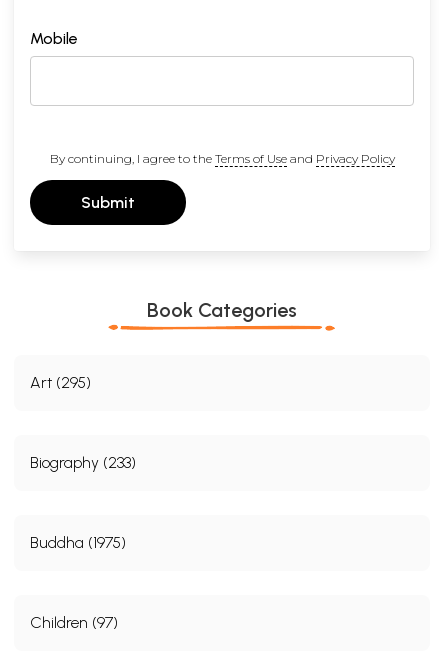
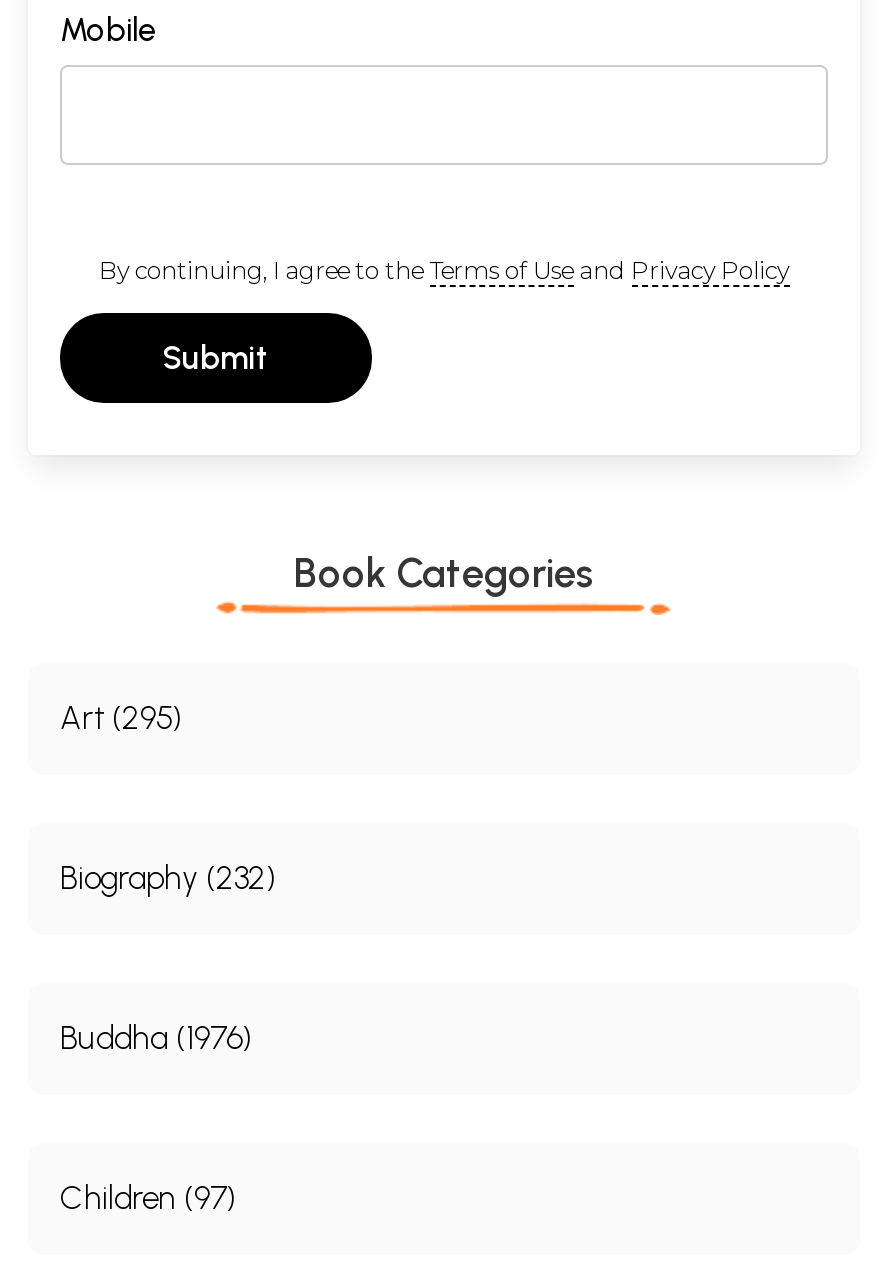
- Biography (233)
+ Biography (232)

- Buddha (1975)
+ Buddha (1976)
